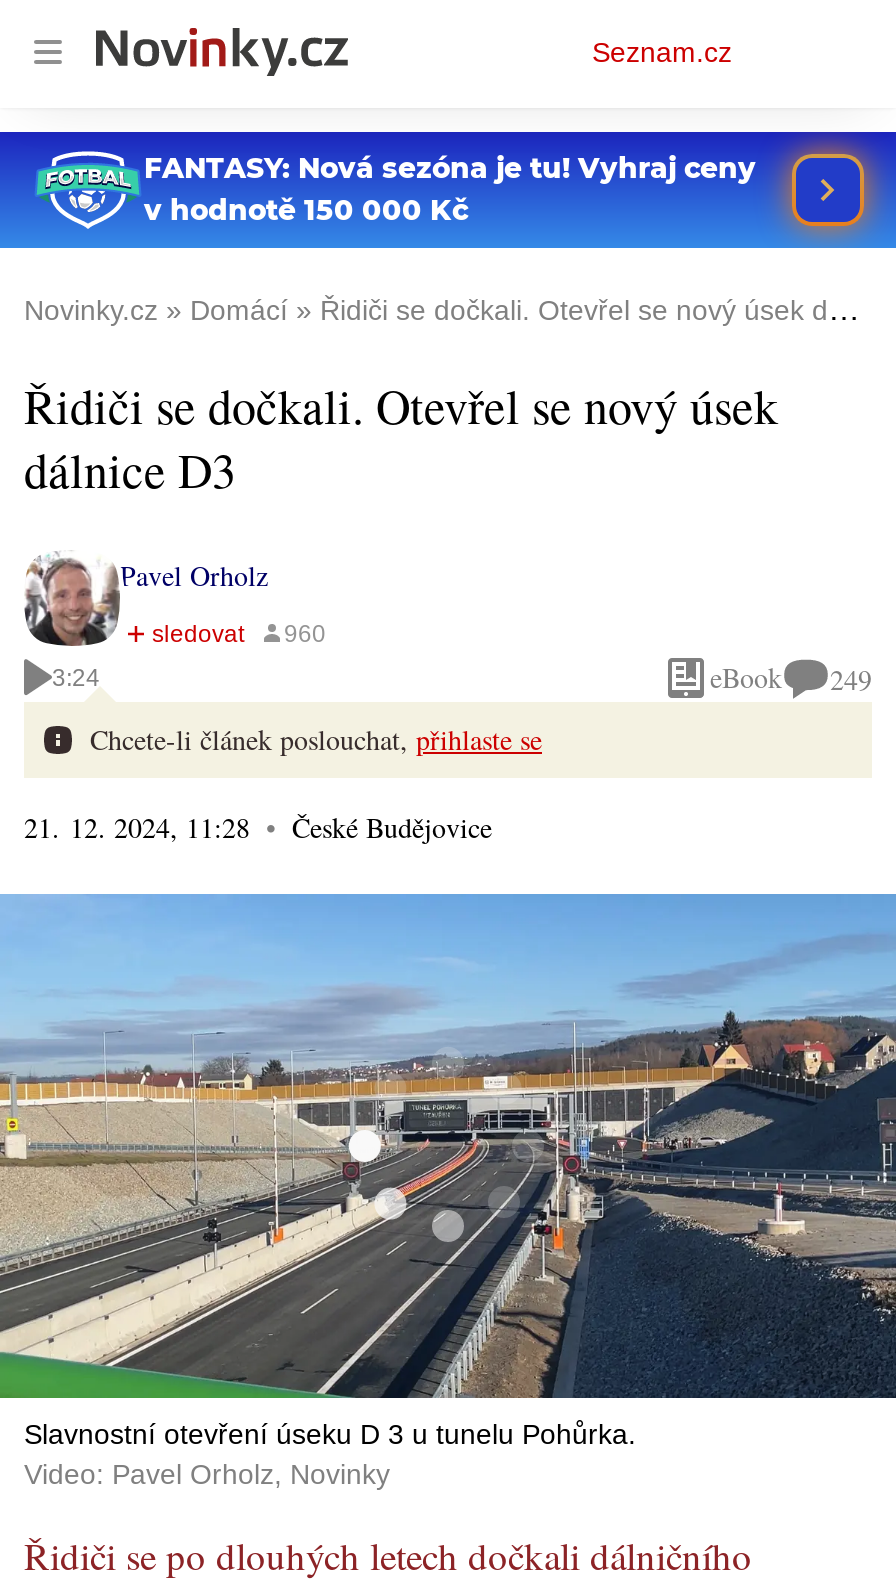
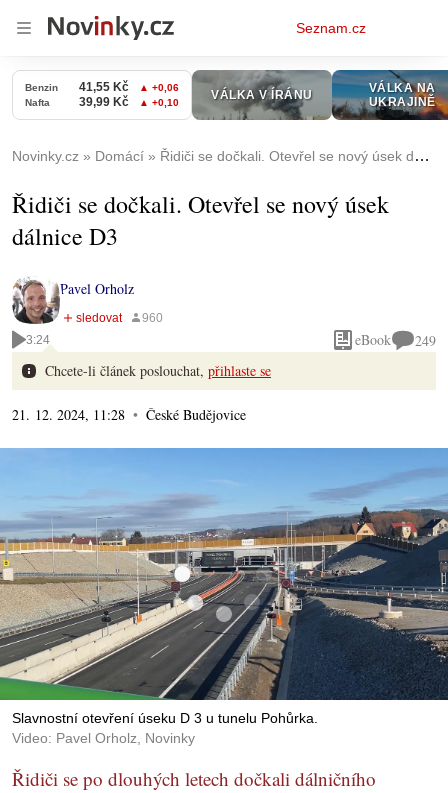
- [image]
+ [image]
